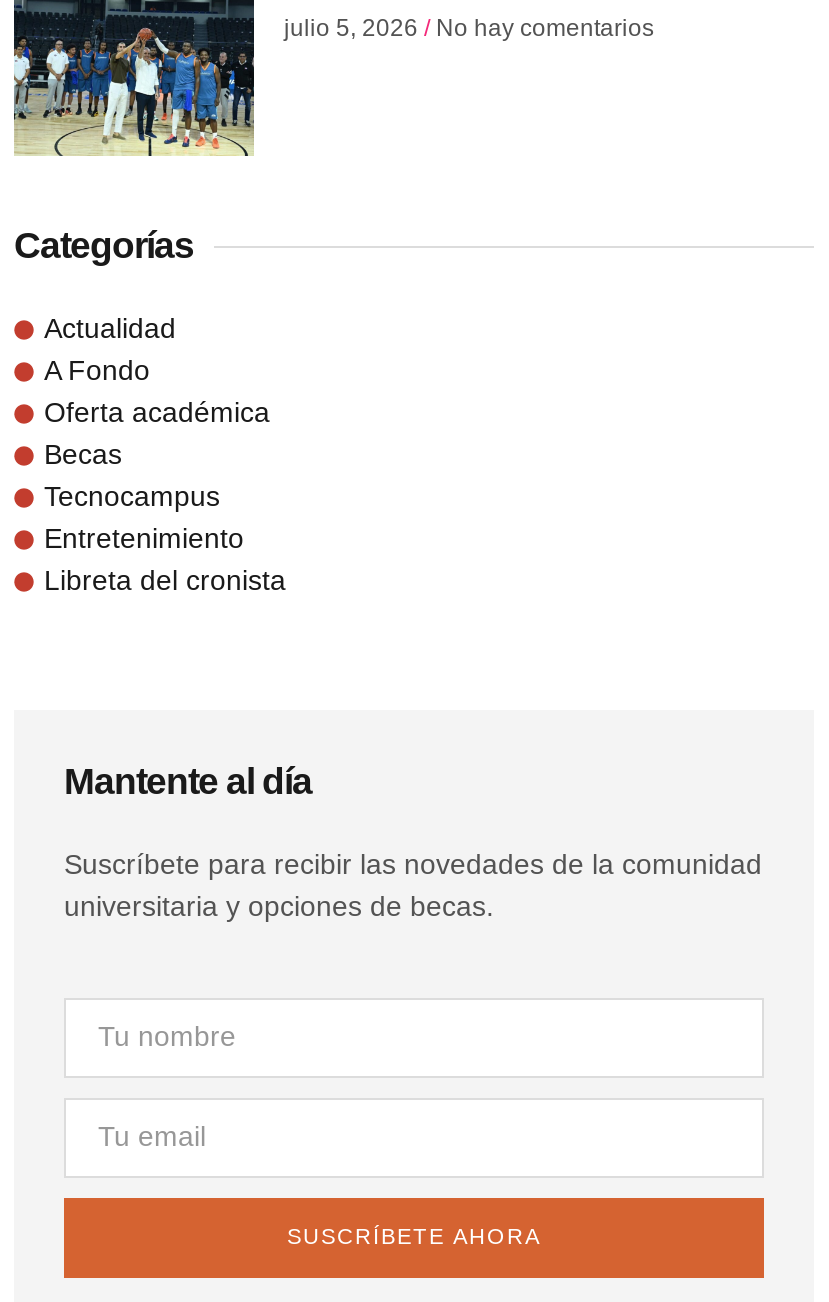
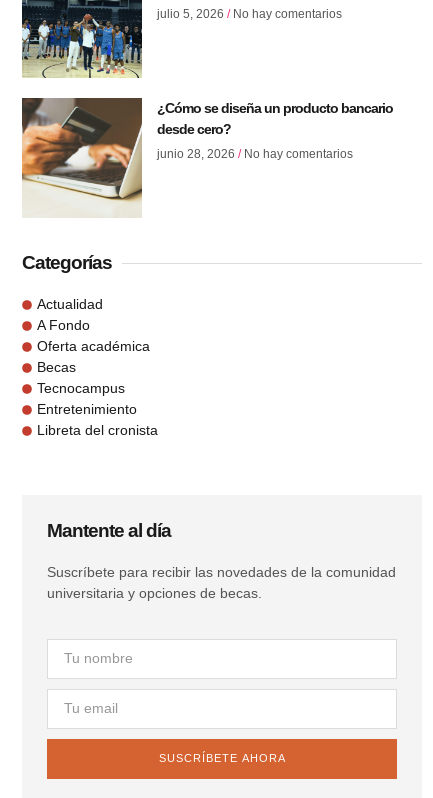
+ [image]
+ ¿Cómo se diseña un producto bancario
+ desde cero?
+ junio 28, 2026 No hay comentarios
